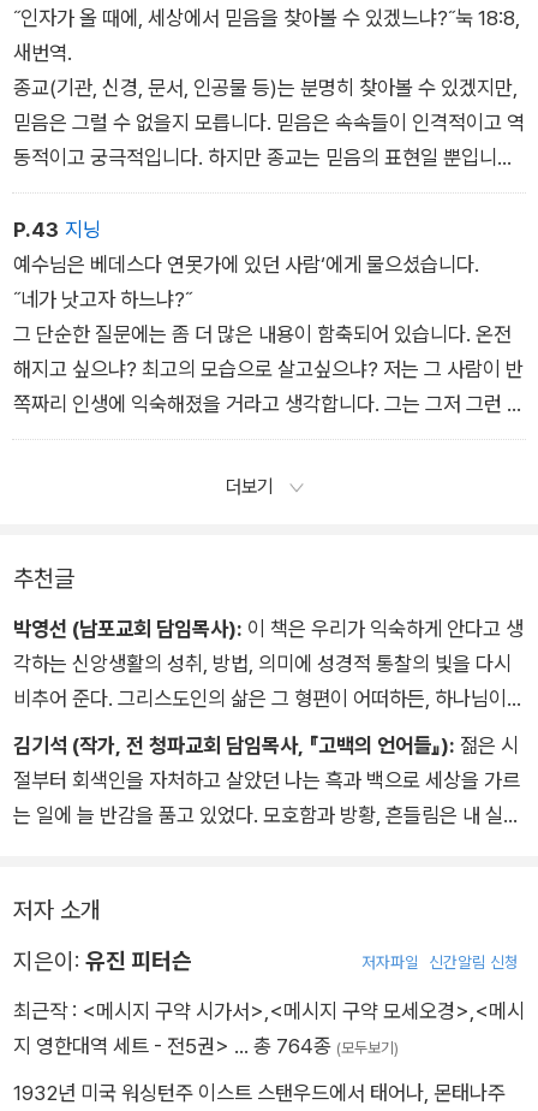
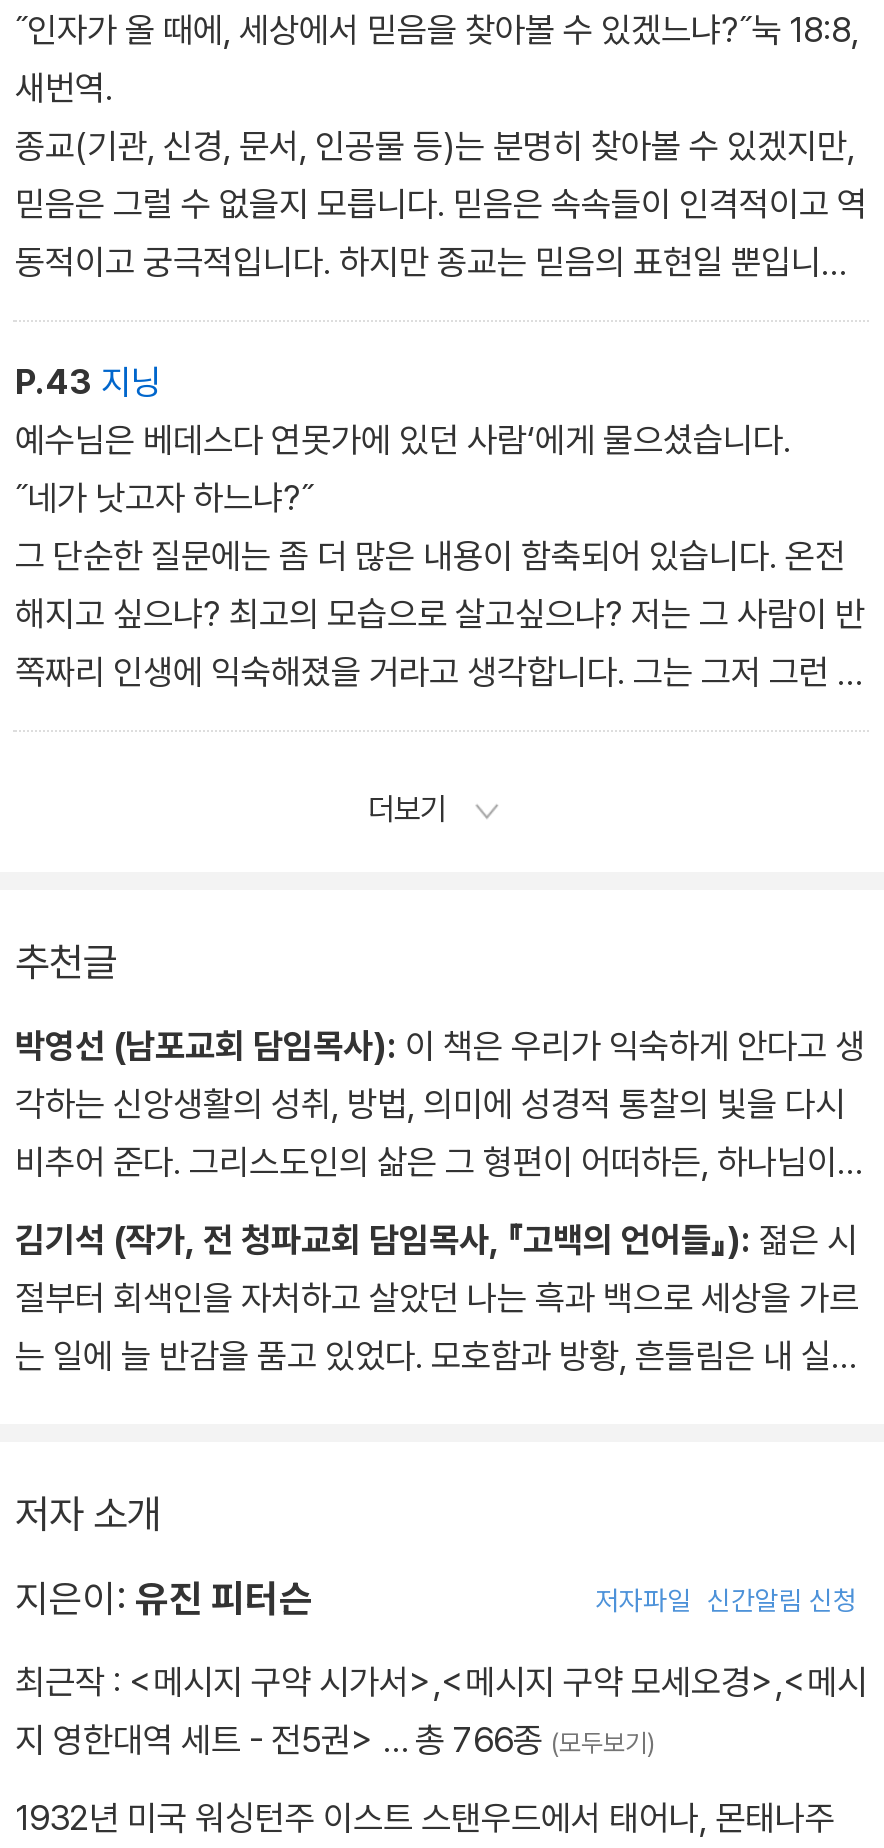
- 지 영한대역 세트 - 전5권> … 총 764종 (모두보기)
+ 지 영한대역 세트 - 전5권> … 총 766종 (모두보기)
